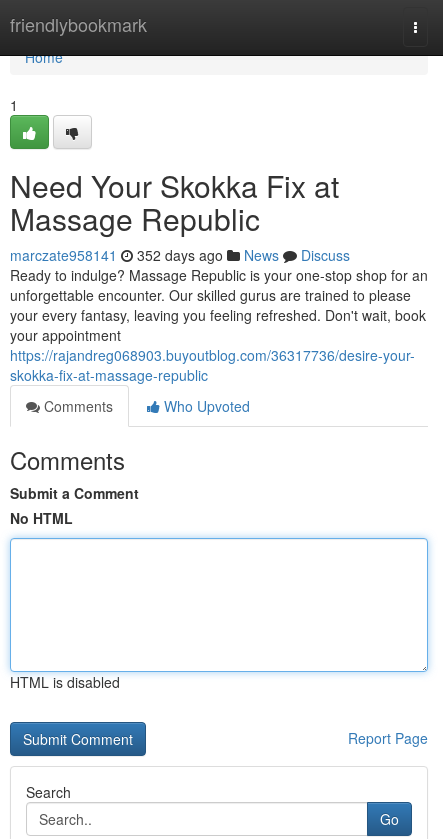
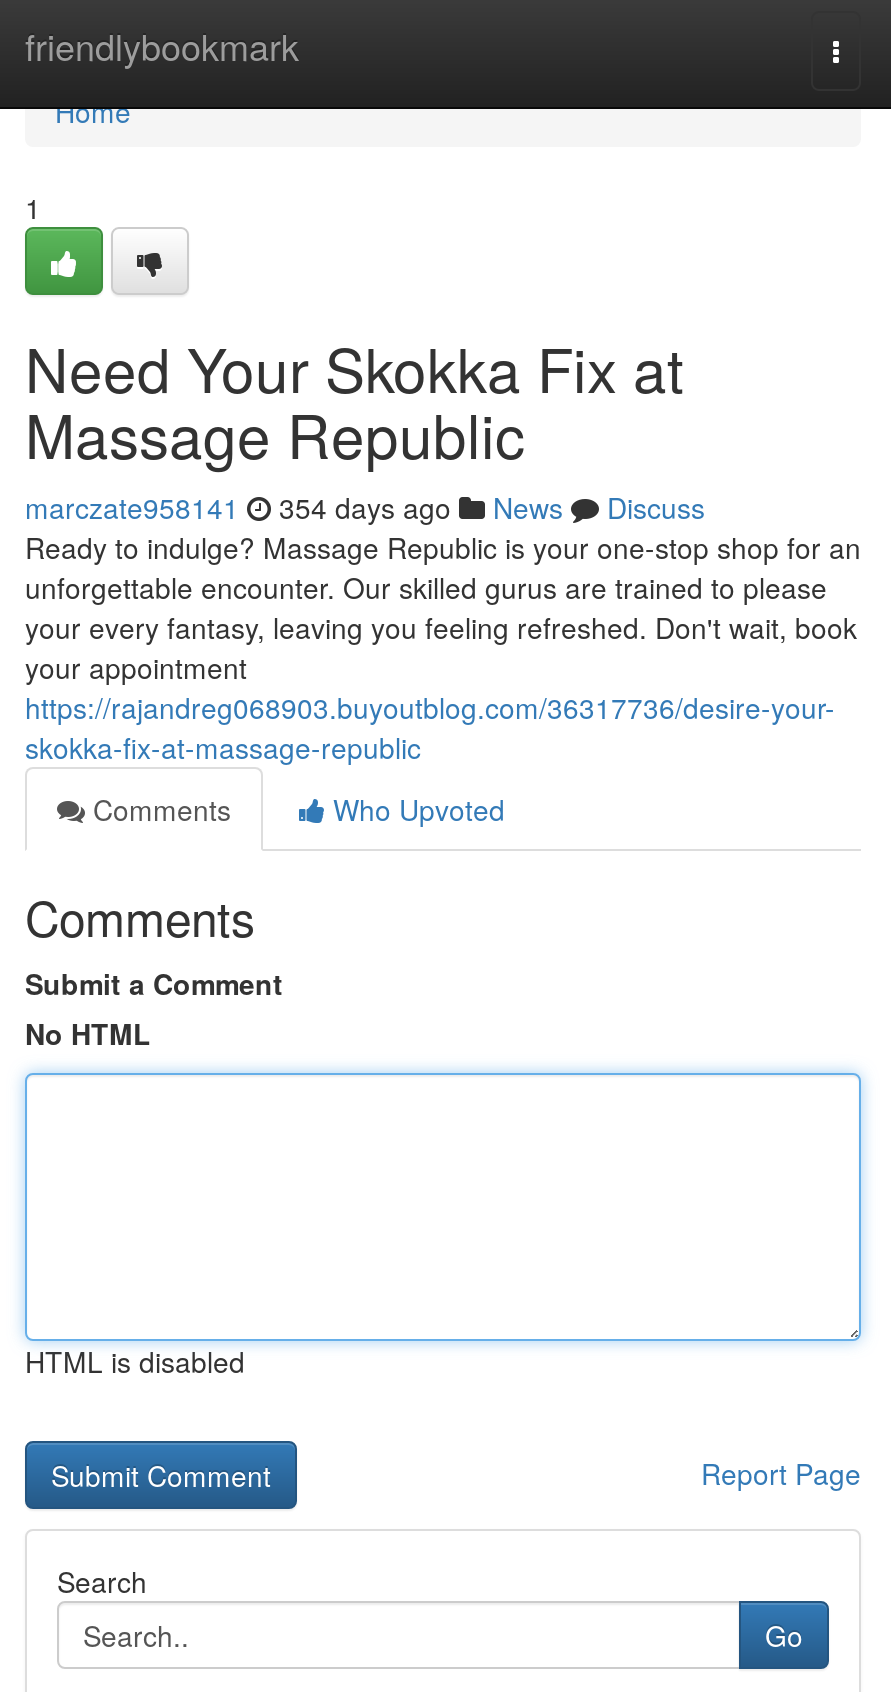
- marczate958141 352 days ago News Discuss
+ marczate958141 354 days ago News Discuss
